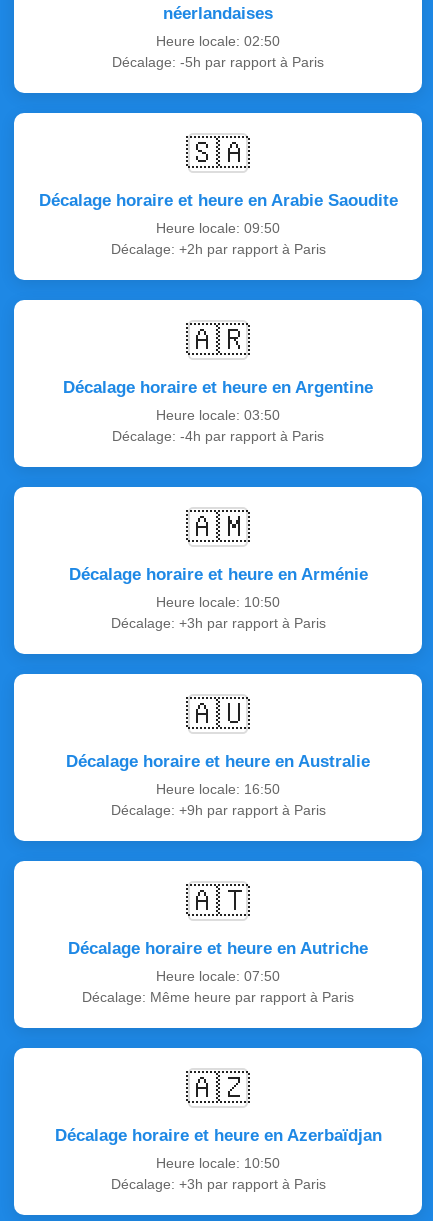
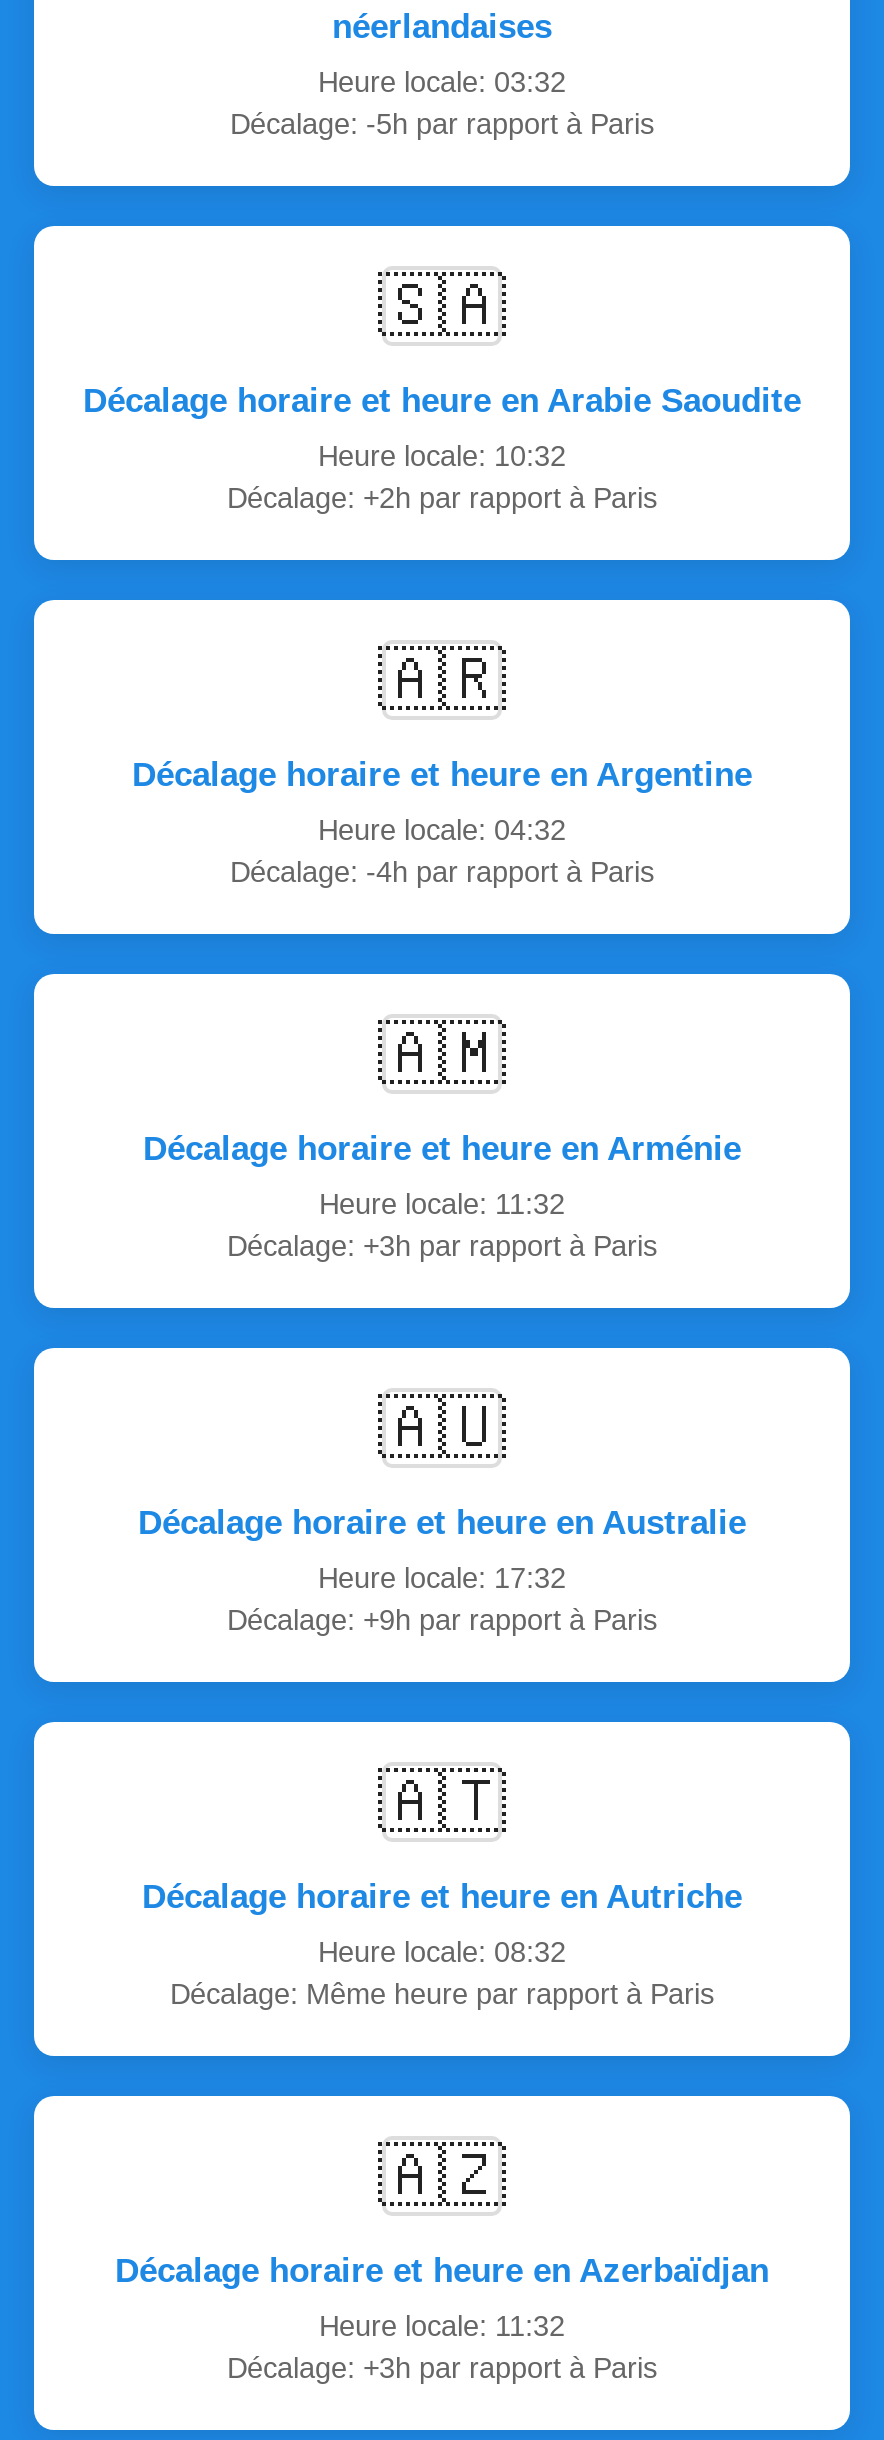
- Heure locale: 02:50
+ Heure locale: 03:32

- Heure locale: 09:50
+ Heure locale: 10:32

- Heure locale: 03:50
+ Heure locale: 04:32

- Heure locale: 10:50
+ Heure locale: 11:32

- Heure locale: 16:50
+ Heure locale: 17:32

- Heure locale: 07:50
+ Heure locale: 08:32

- Heure locale: 10:50
+ Heure locale: 11:32
